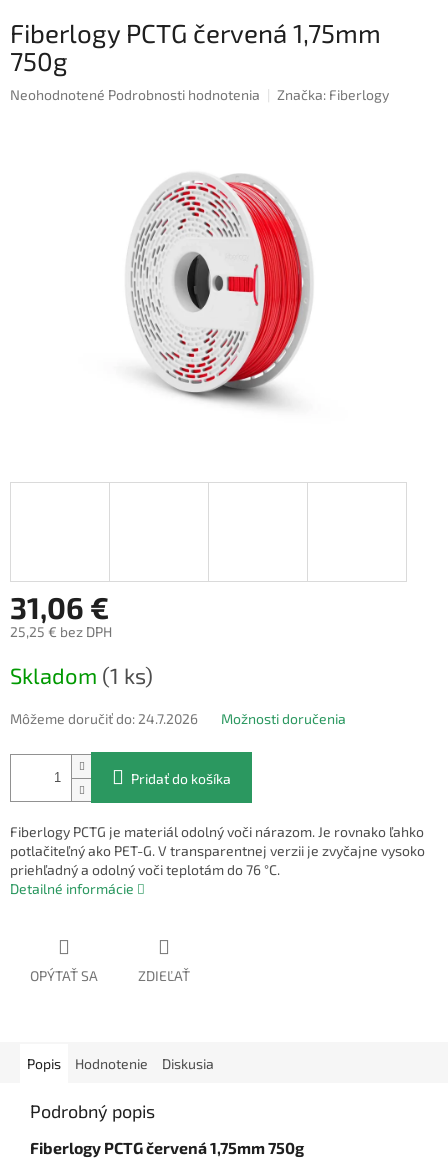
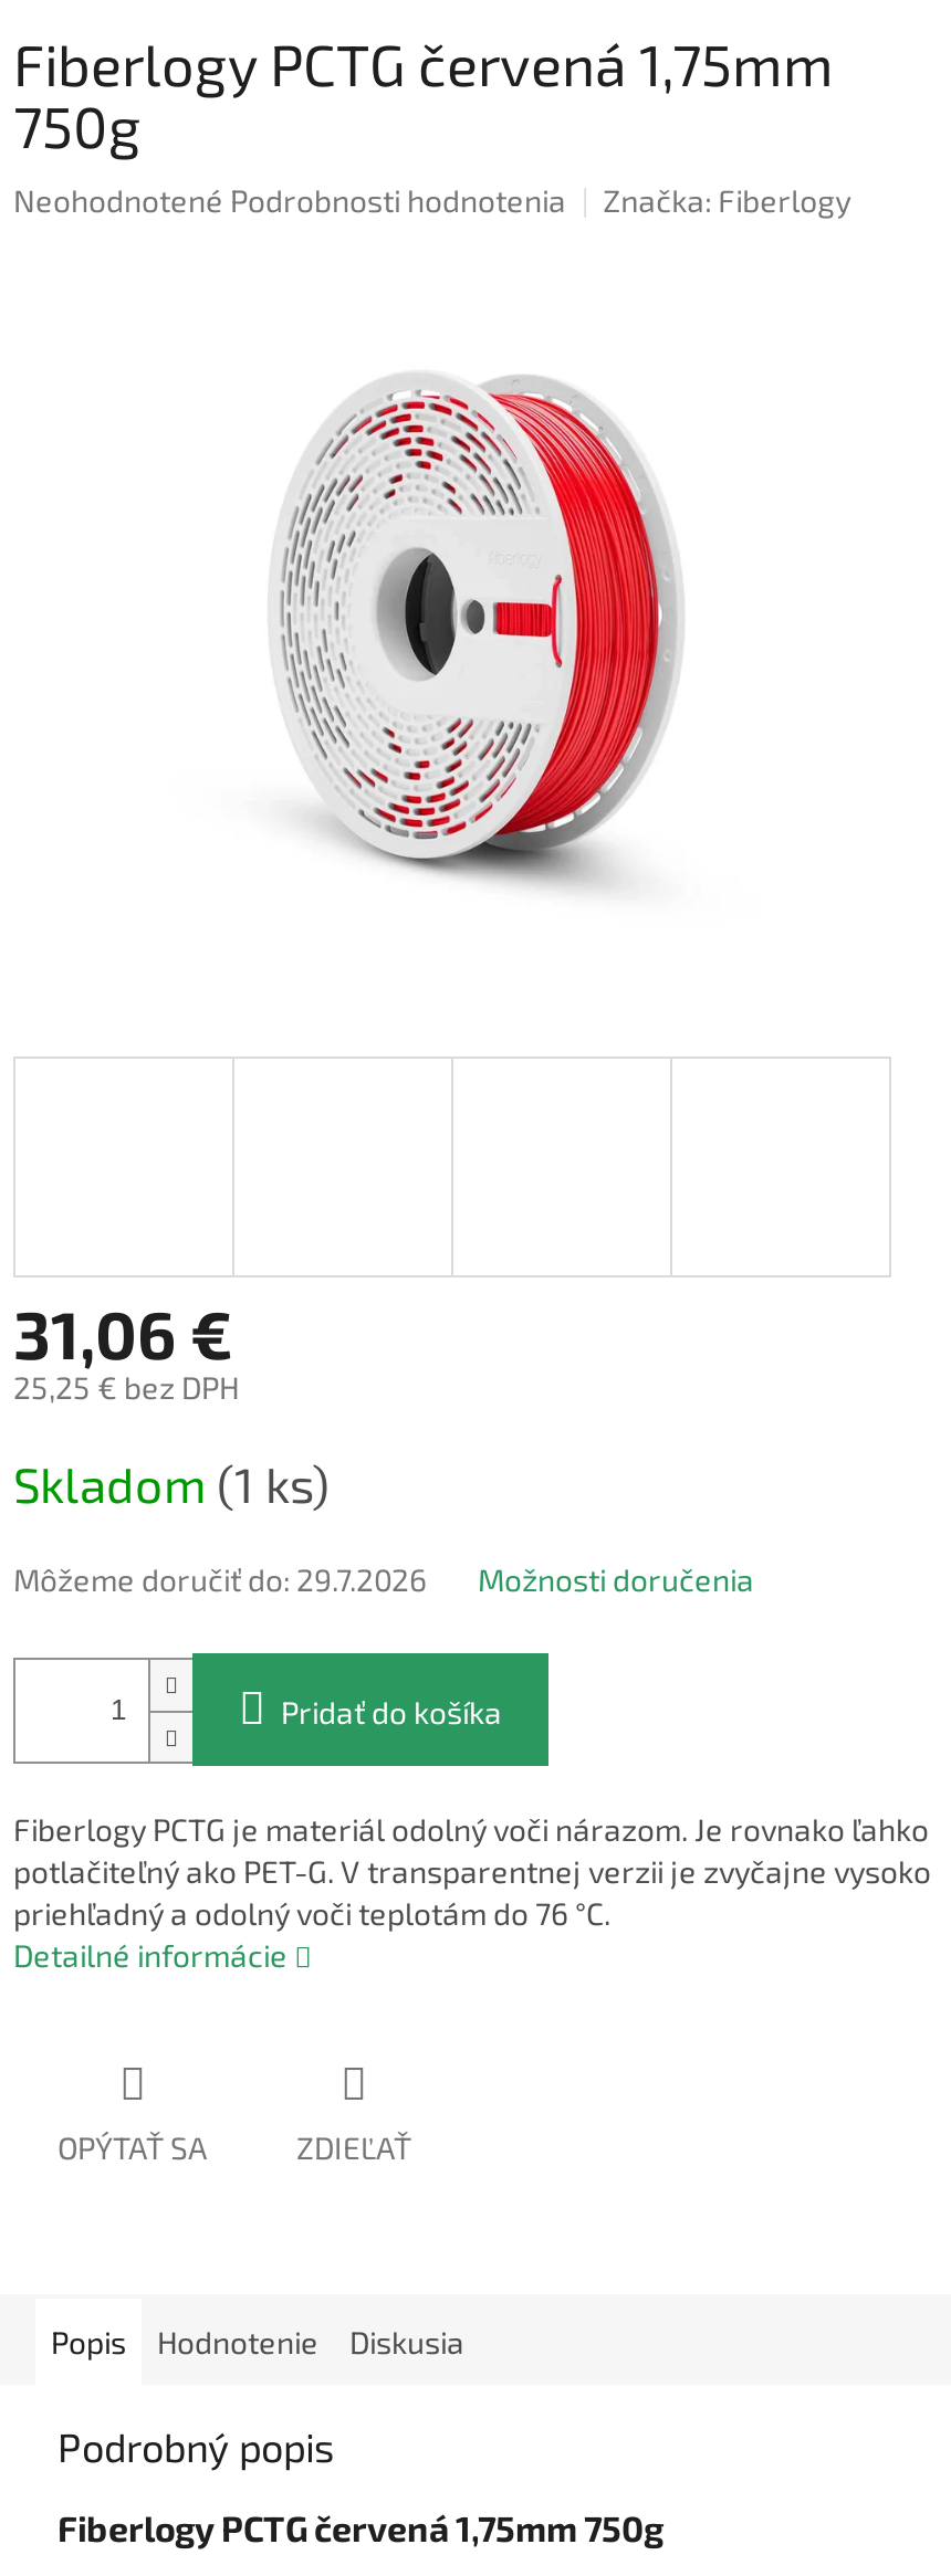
- Môžeme doručiť do: 24.7.2026
+ Môžeme doručiť do: 29.7.2026
